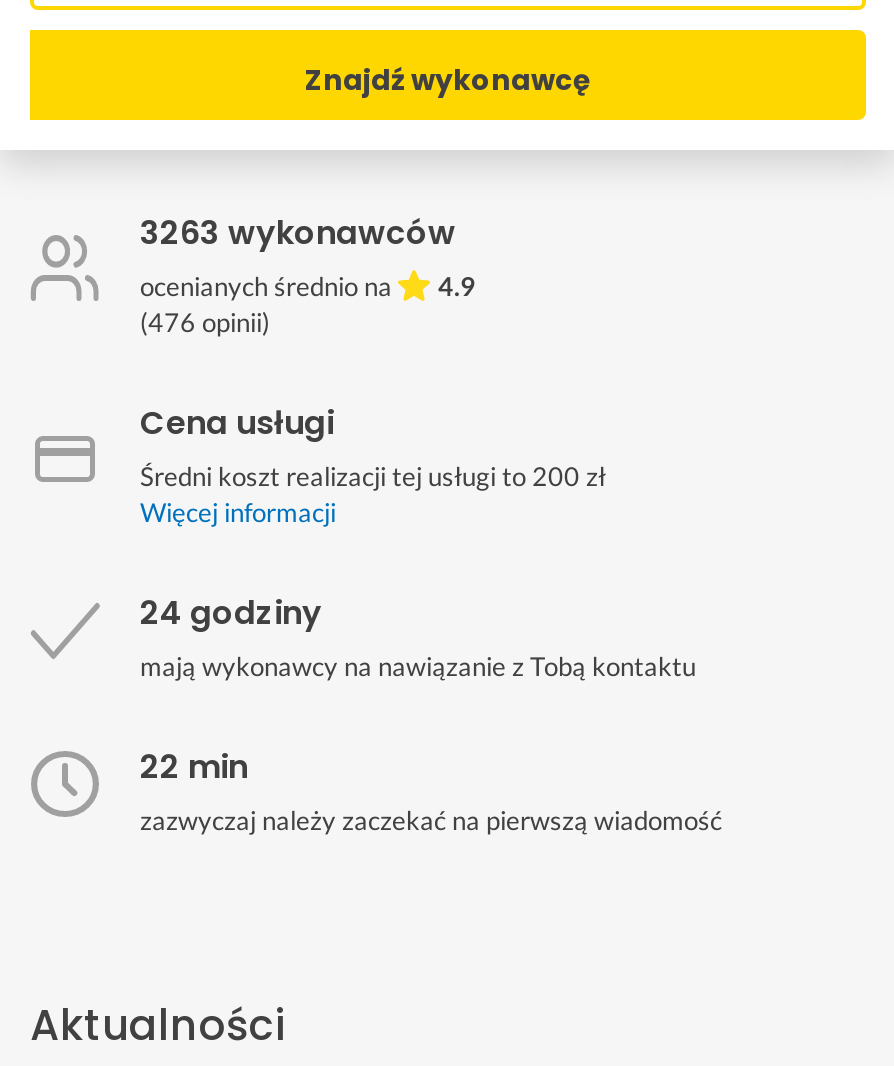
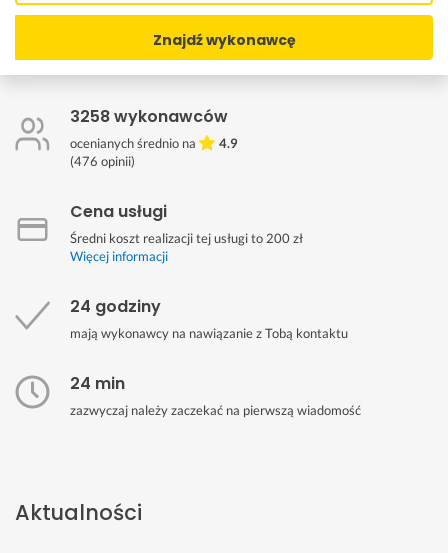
- 3263 wykonawców
+ 3258 wykonawców

- 22 min
+ 24 min
